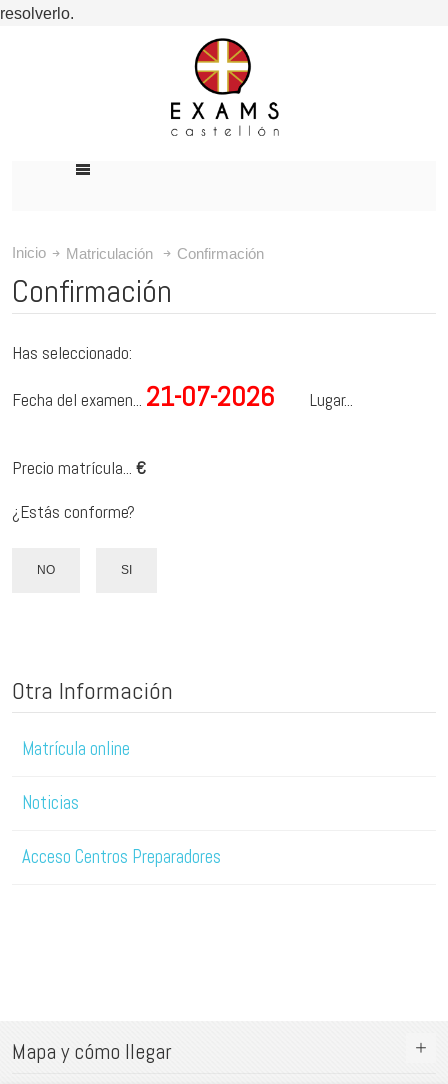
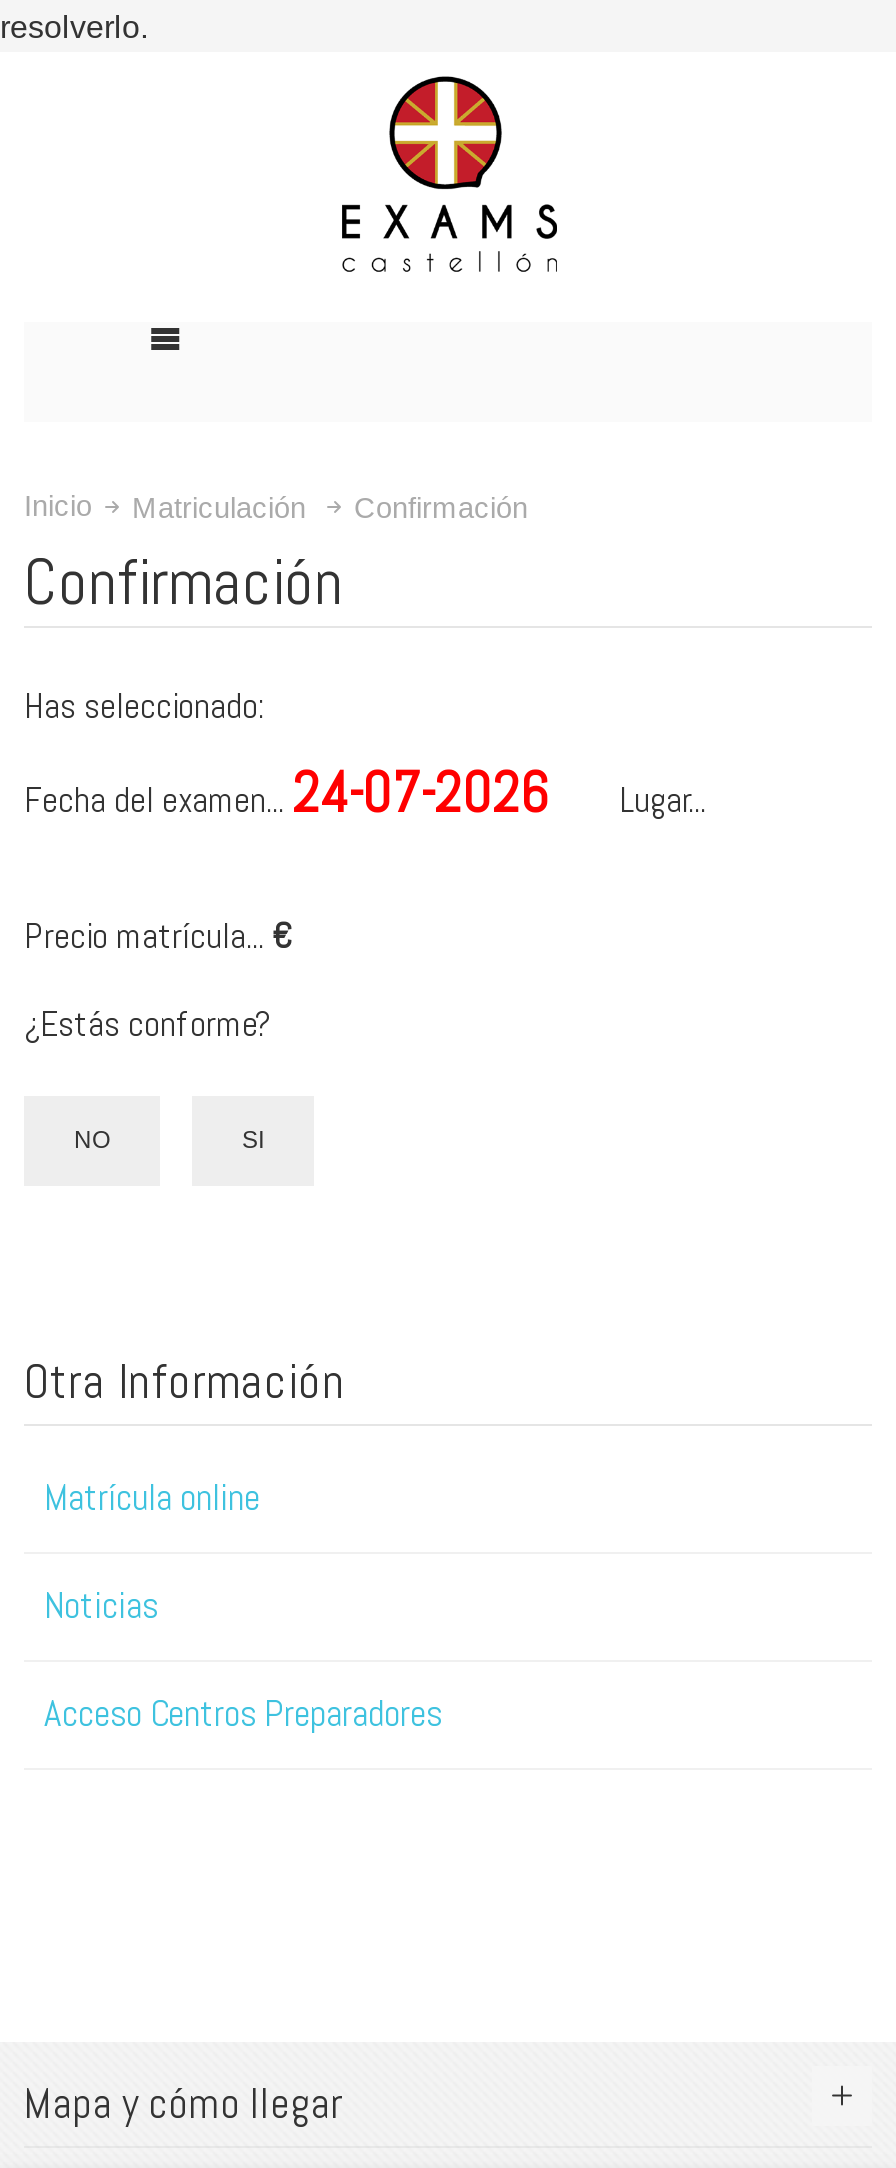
- Fecha del examen... 21-07-2026 Lugar...
+ Fecha del examen... 24-07-2026 Lugar...
